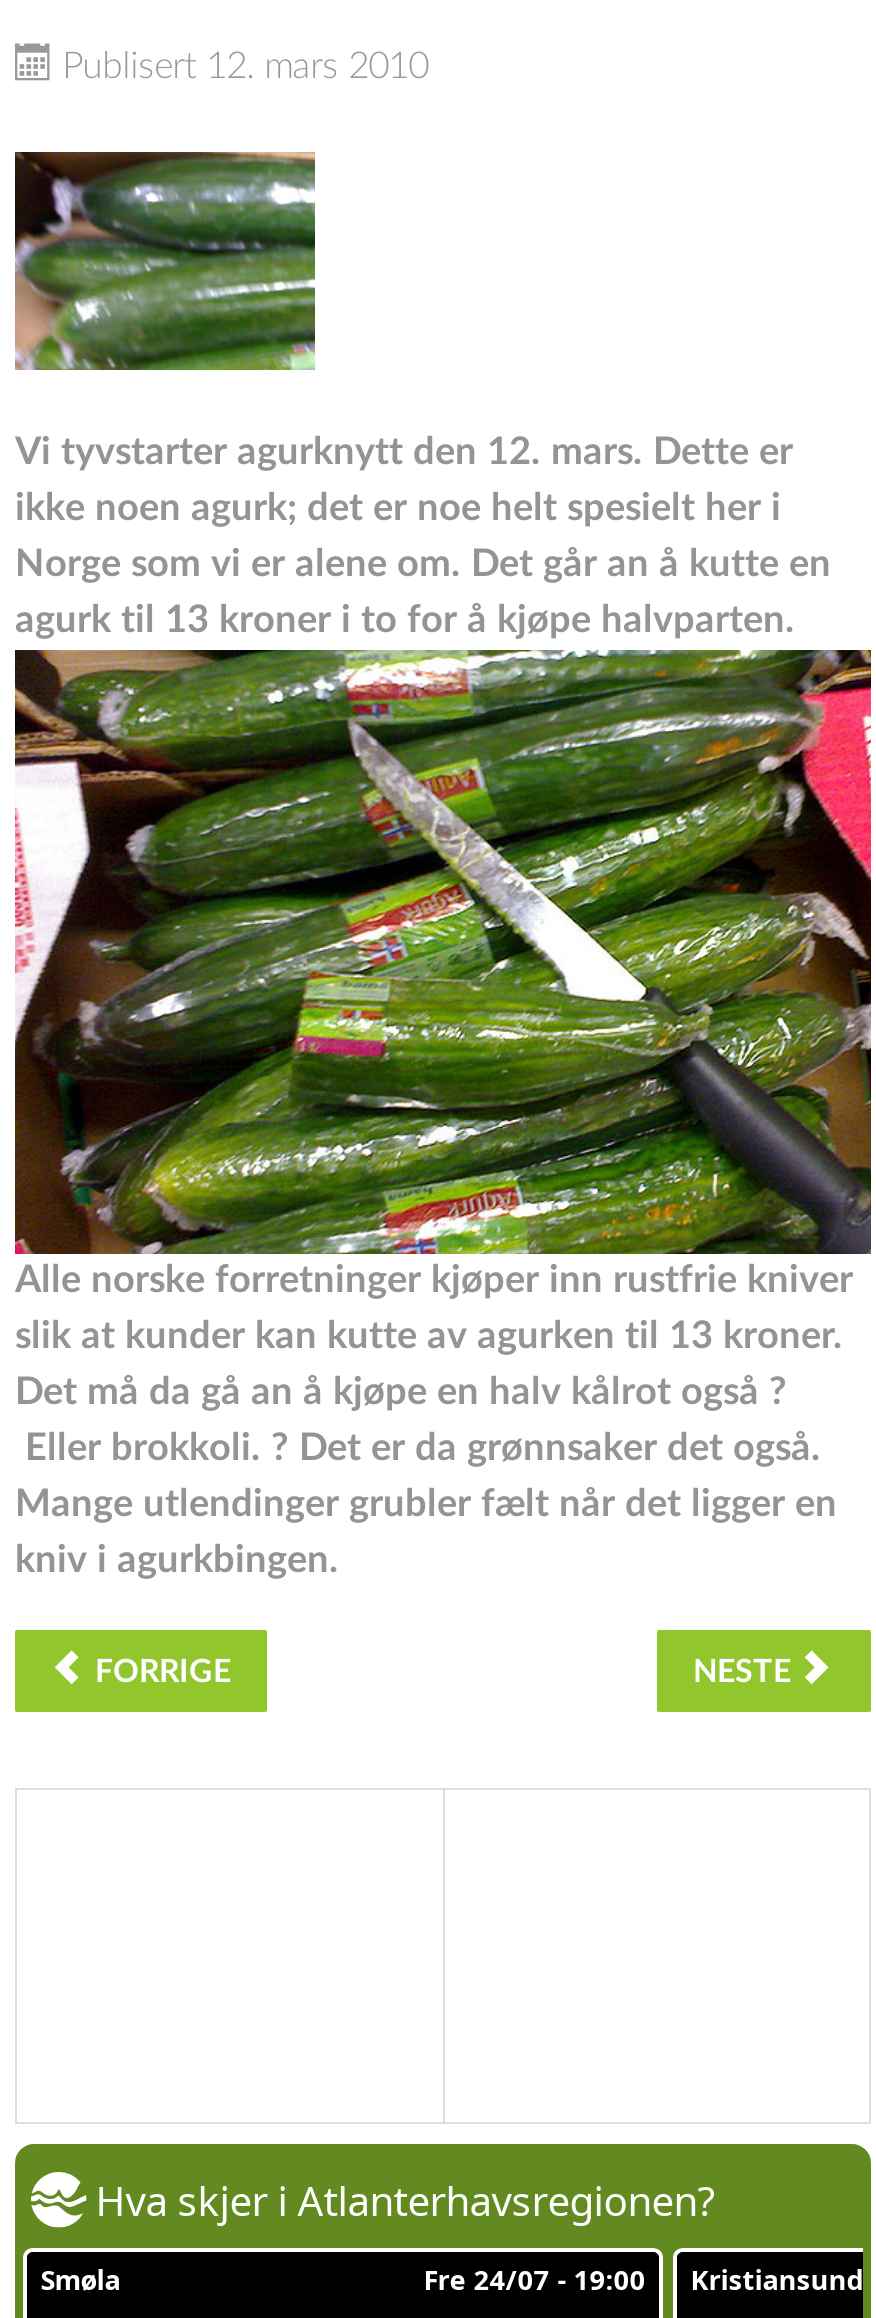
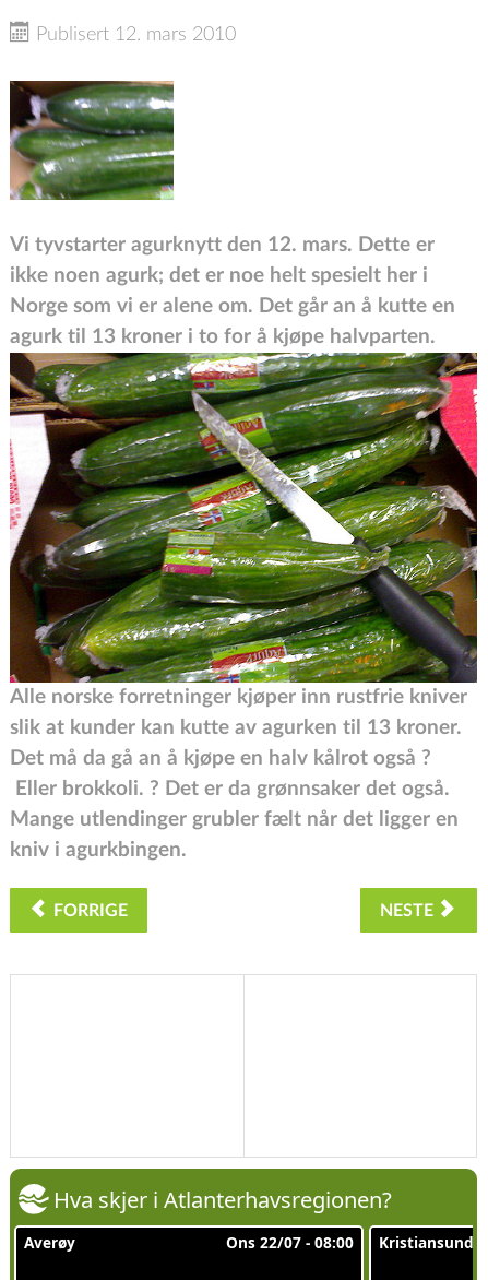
- Smøla
- Fre 24/07 - 19:00
+ Averøy
+ Ons 22/07 - 08:00
